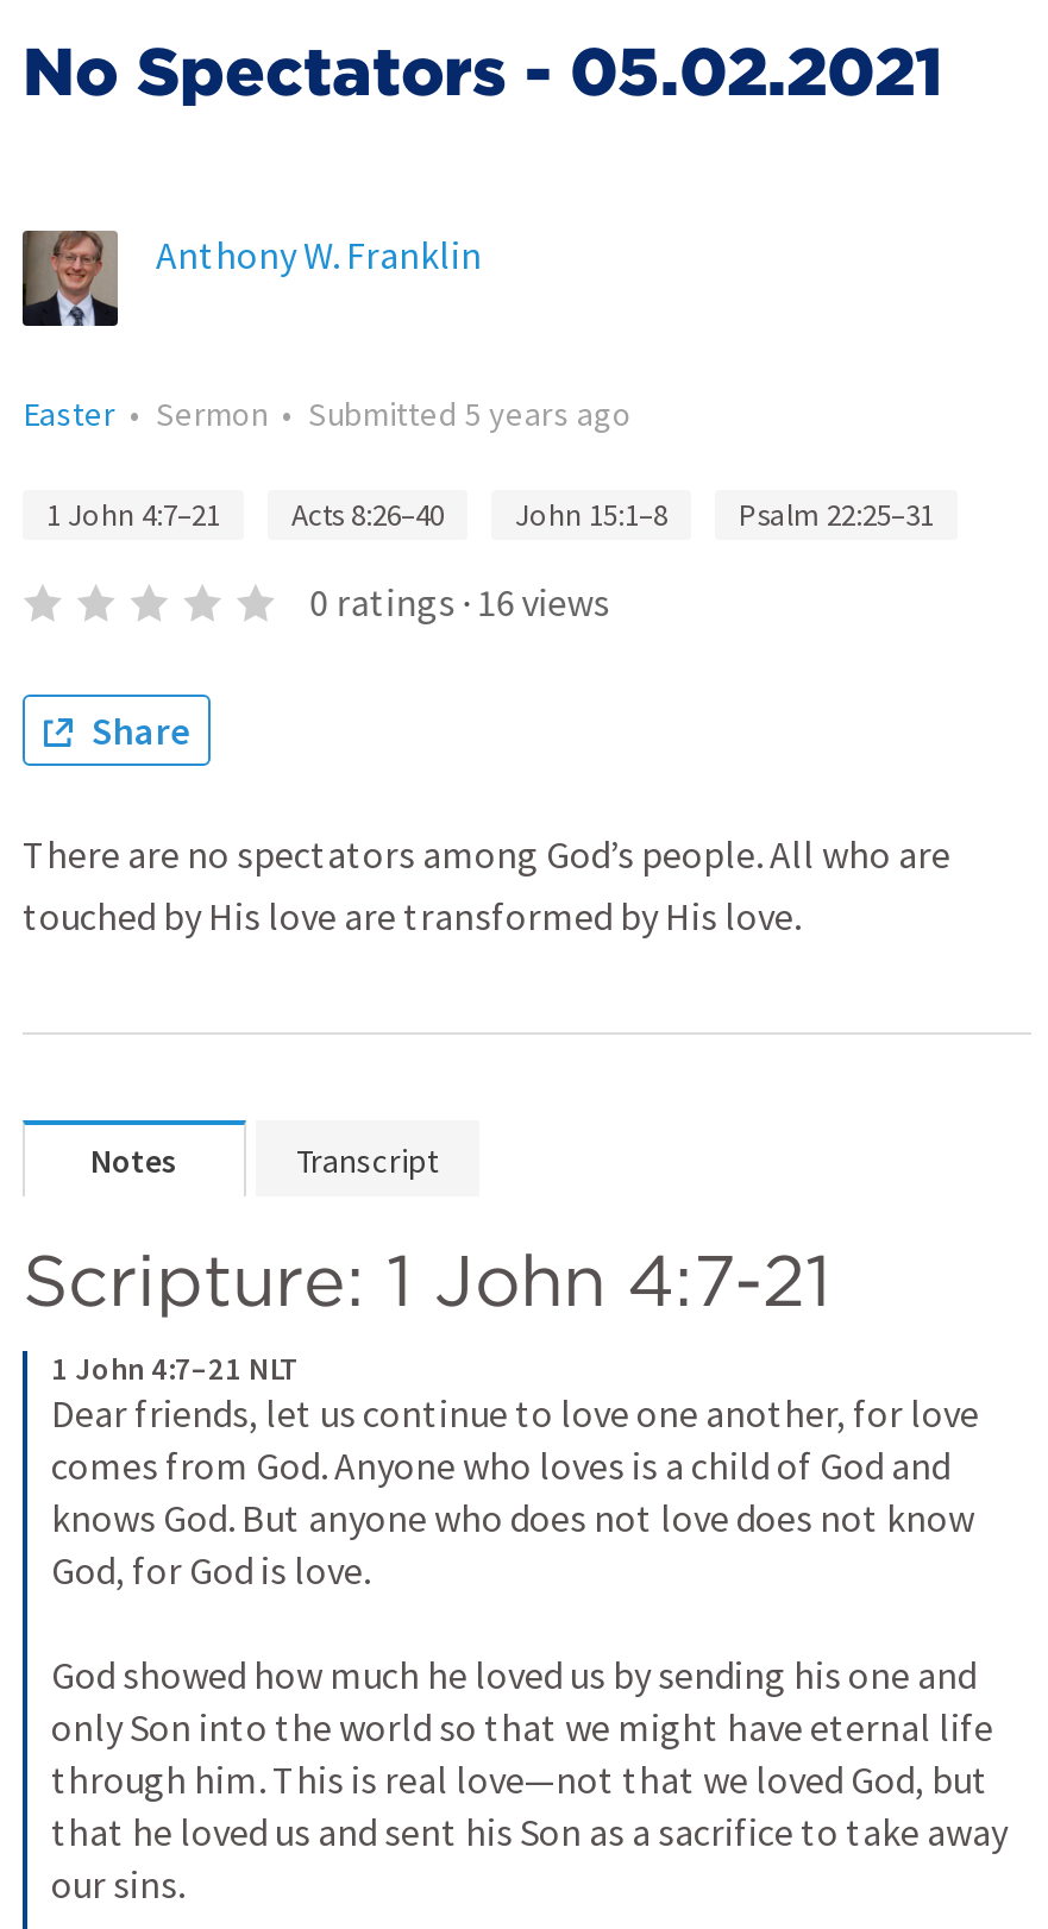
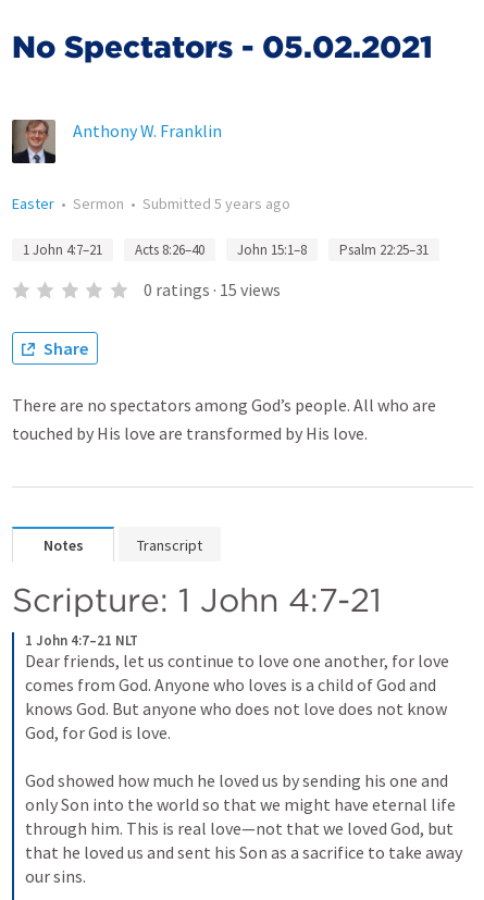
- 0 ratings · 16 views
+ 0 ratings · 15 views
